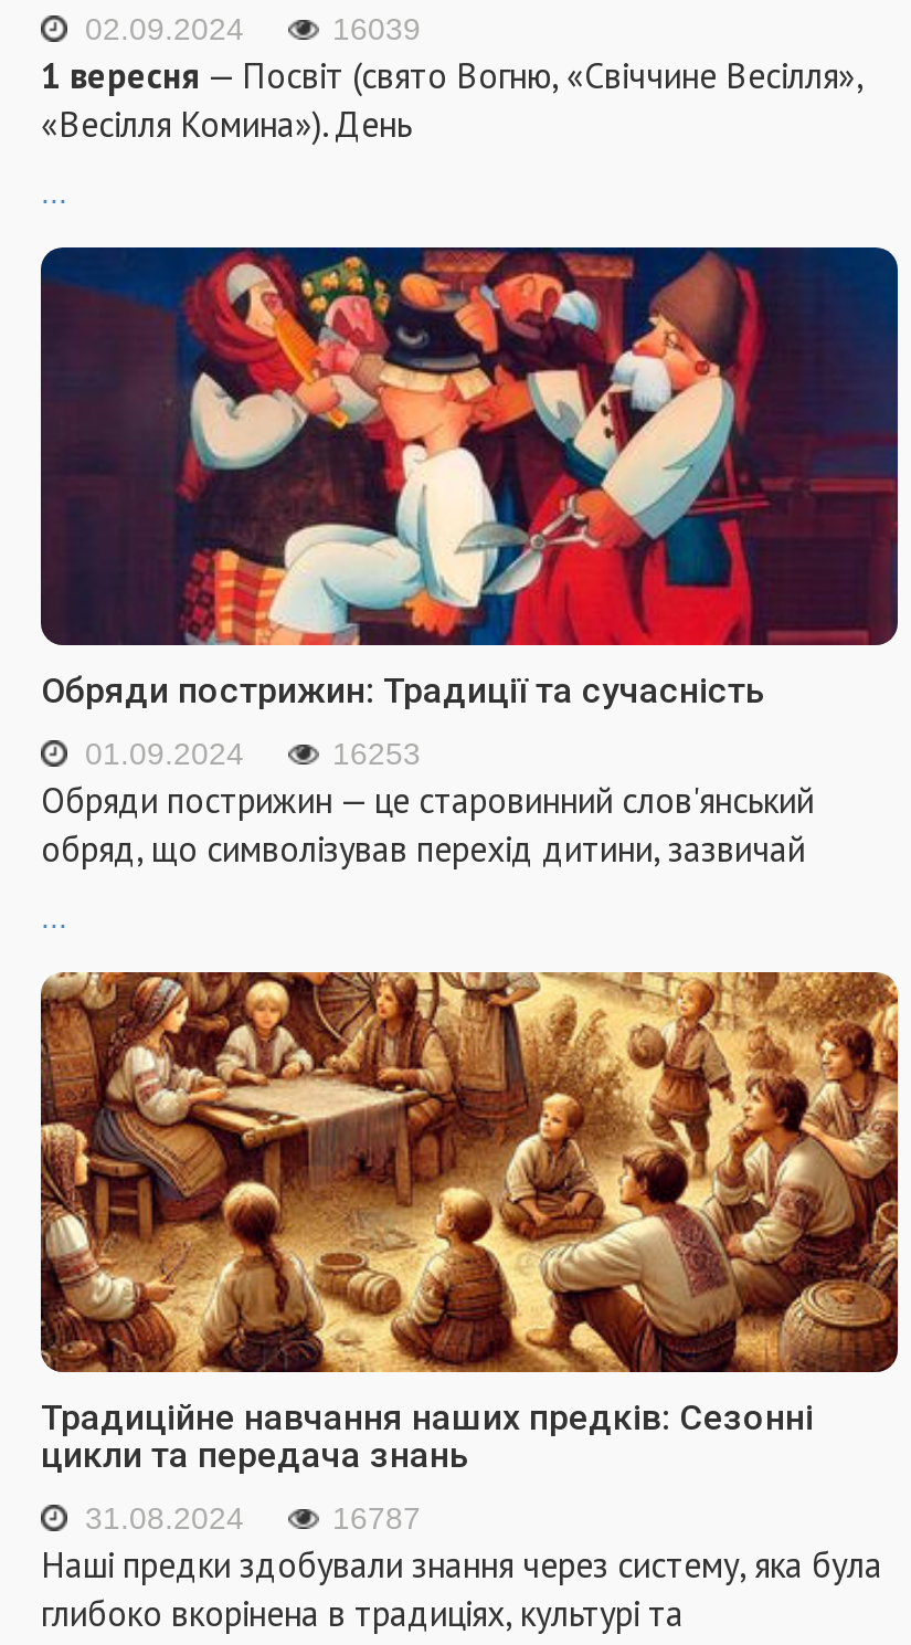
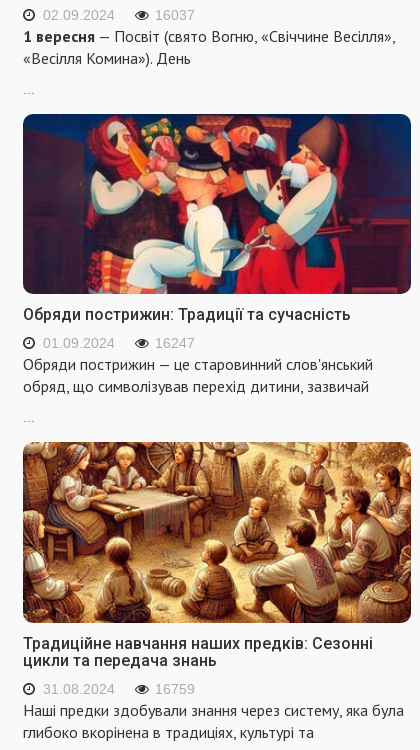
- 16039
+ 16037

- 16253
+ 16247

- 16787
+ 16759
